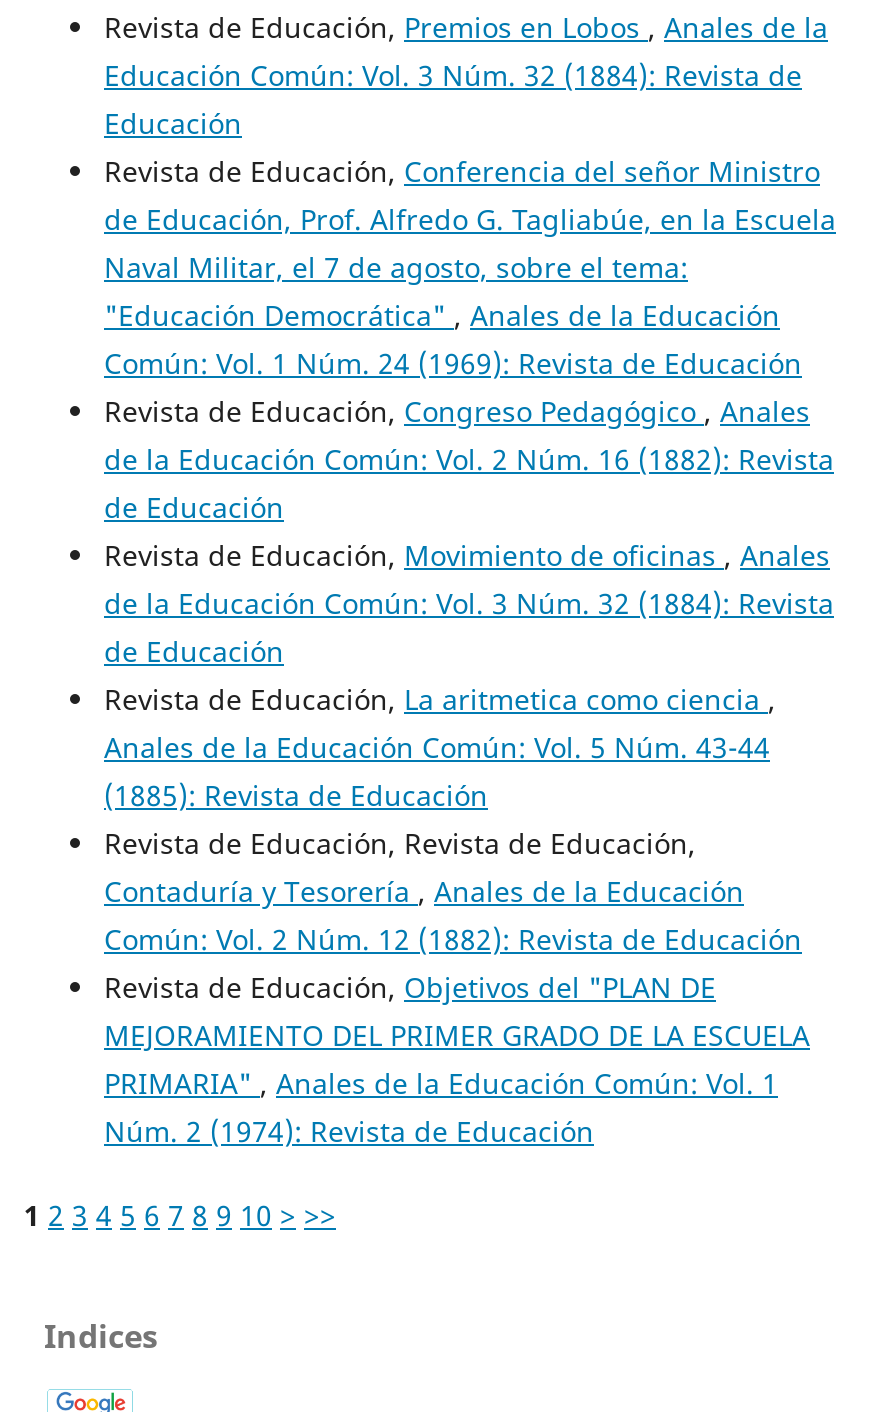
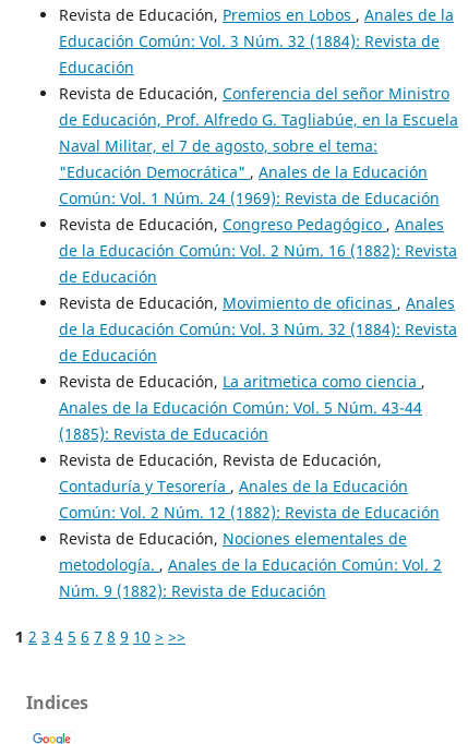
- Revista de Educación, Objetivos del "PLAN DE
- MEJORAMIENTO DEL PRIMER GRADO DE LA ESCUELA
- PRIMARIA", Anales de la Educación Común: Vol. 1
- Núm. 2 (1974): Revista de Educación
+ Revista de Educación, Nociones elementales de
+ metodología., Anales de la Educación Común: Vol. 2
+ Núm. 9 (1882): Revista de Educación
